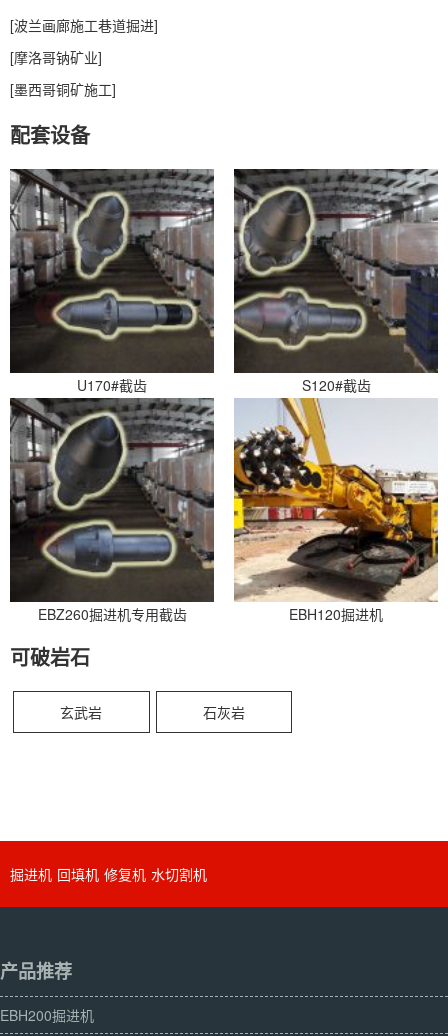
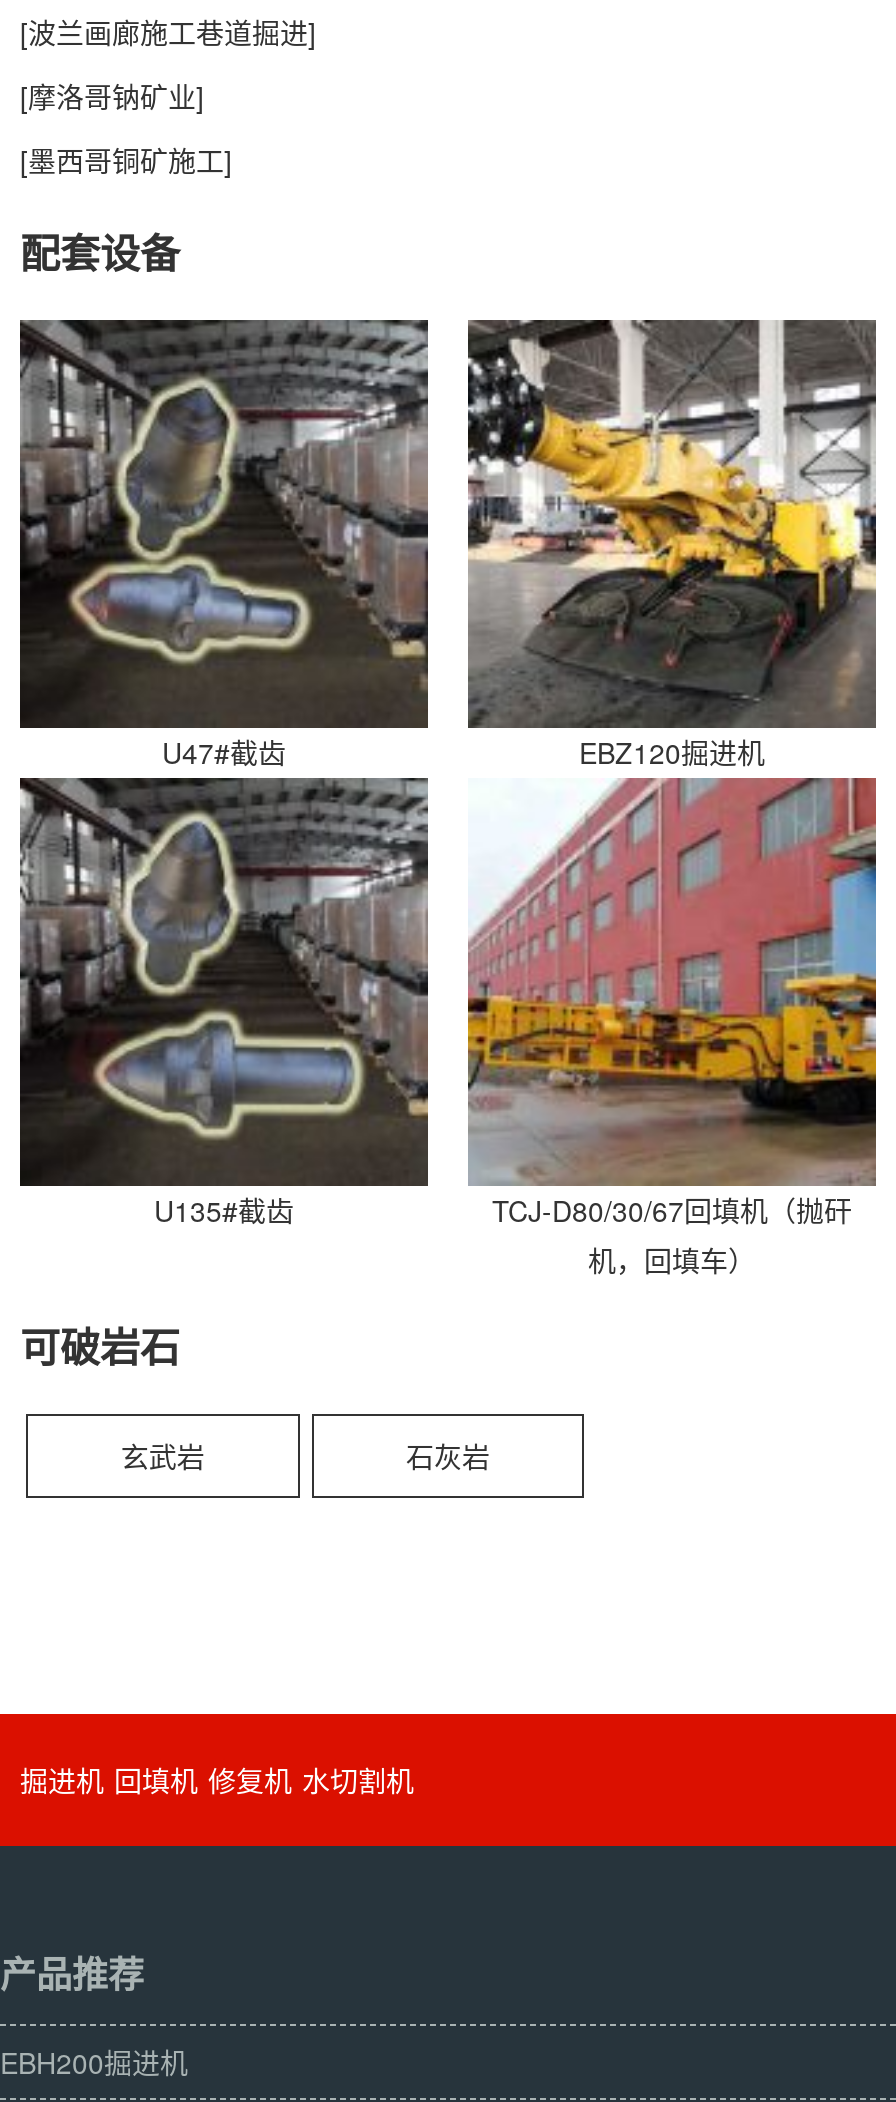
- [image]
- U170#截齿
- S120#截齿
+ [image]
+ U47#截齿
+ EBZ120掘进机

- [image]
+ [image]

- [image]
- EBZ260掘进机专用截齿
- EBH120掘进机
+ [image]
+ U135#截齿
+ TCJ-D80/30/67回填机（抛矸
+ 机，回填车）

- [image]
+ [image]
